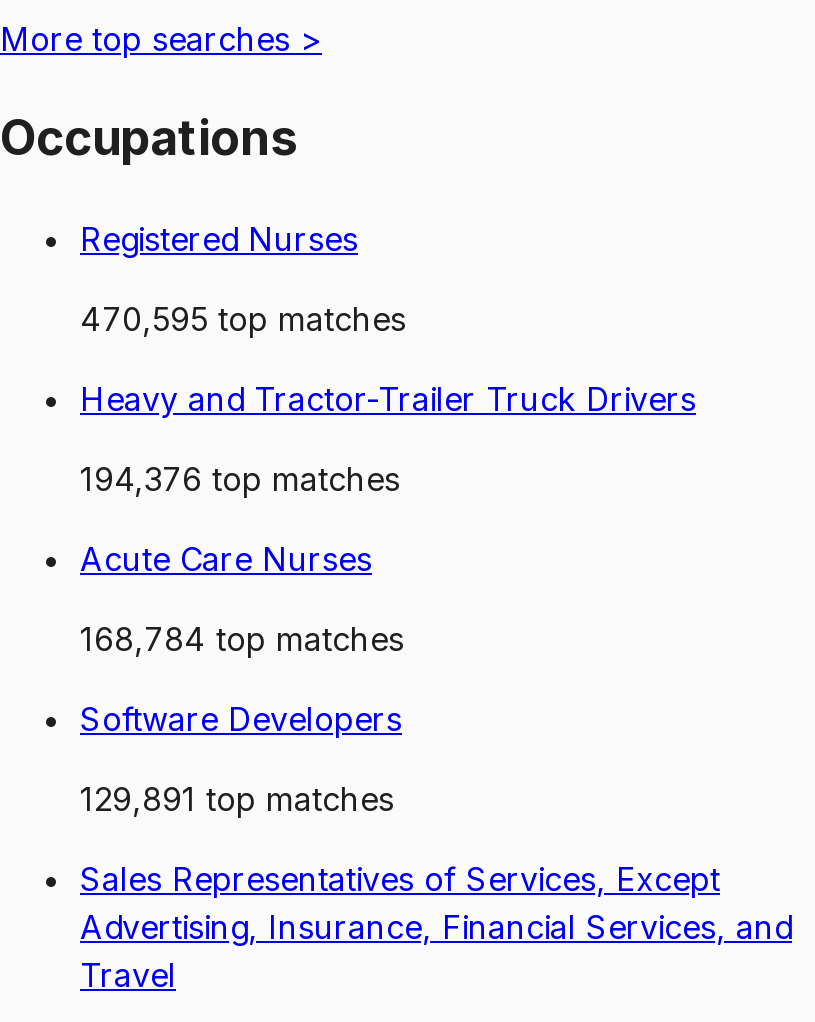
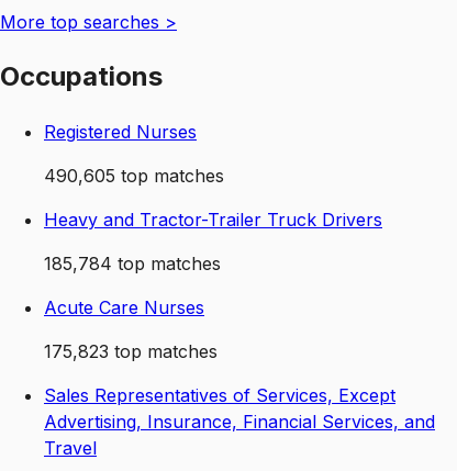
- 470,595 top matches
+ 490,605 top matches

- 194,376 top matches
+ 185,784 top matches

- 168,784 top matches
- Software Developers
- 129,891 top matches
+ 175,823 top matches
